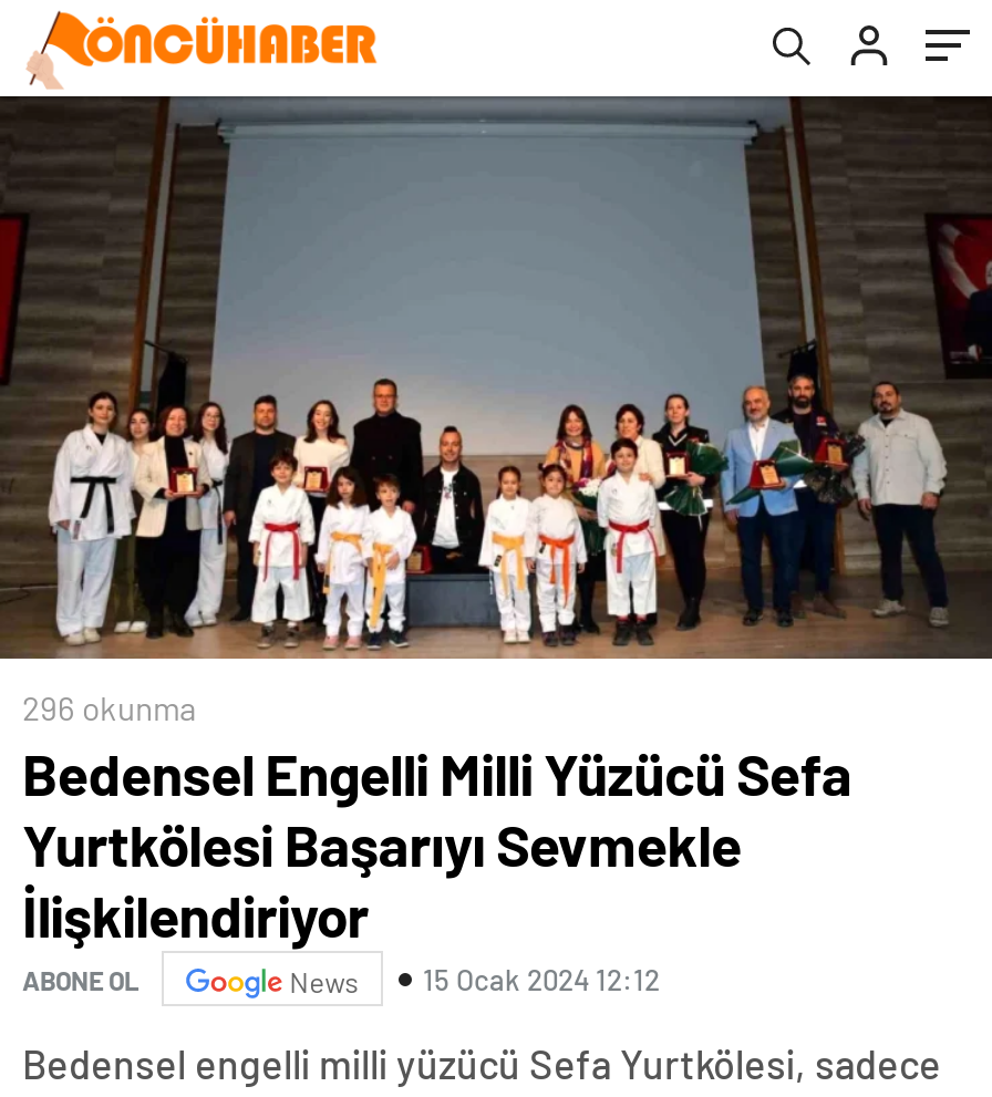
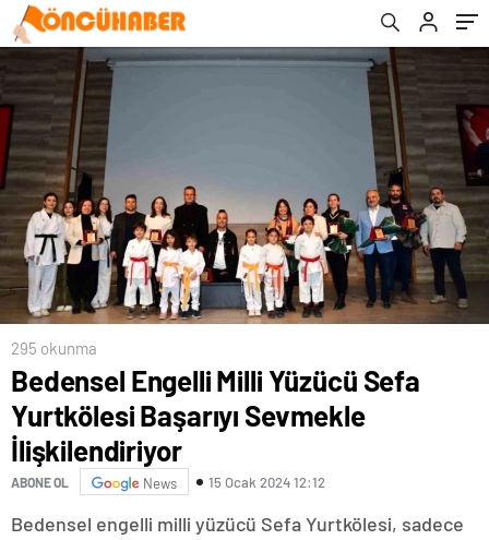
- 296 okunma
+ 295 okunma
